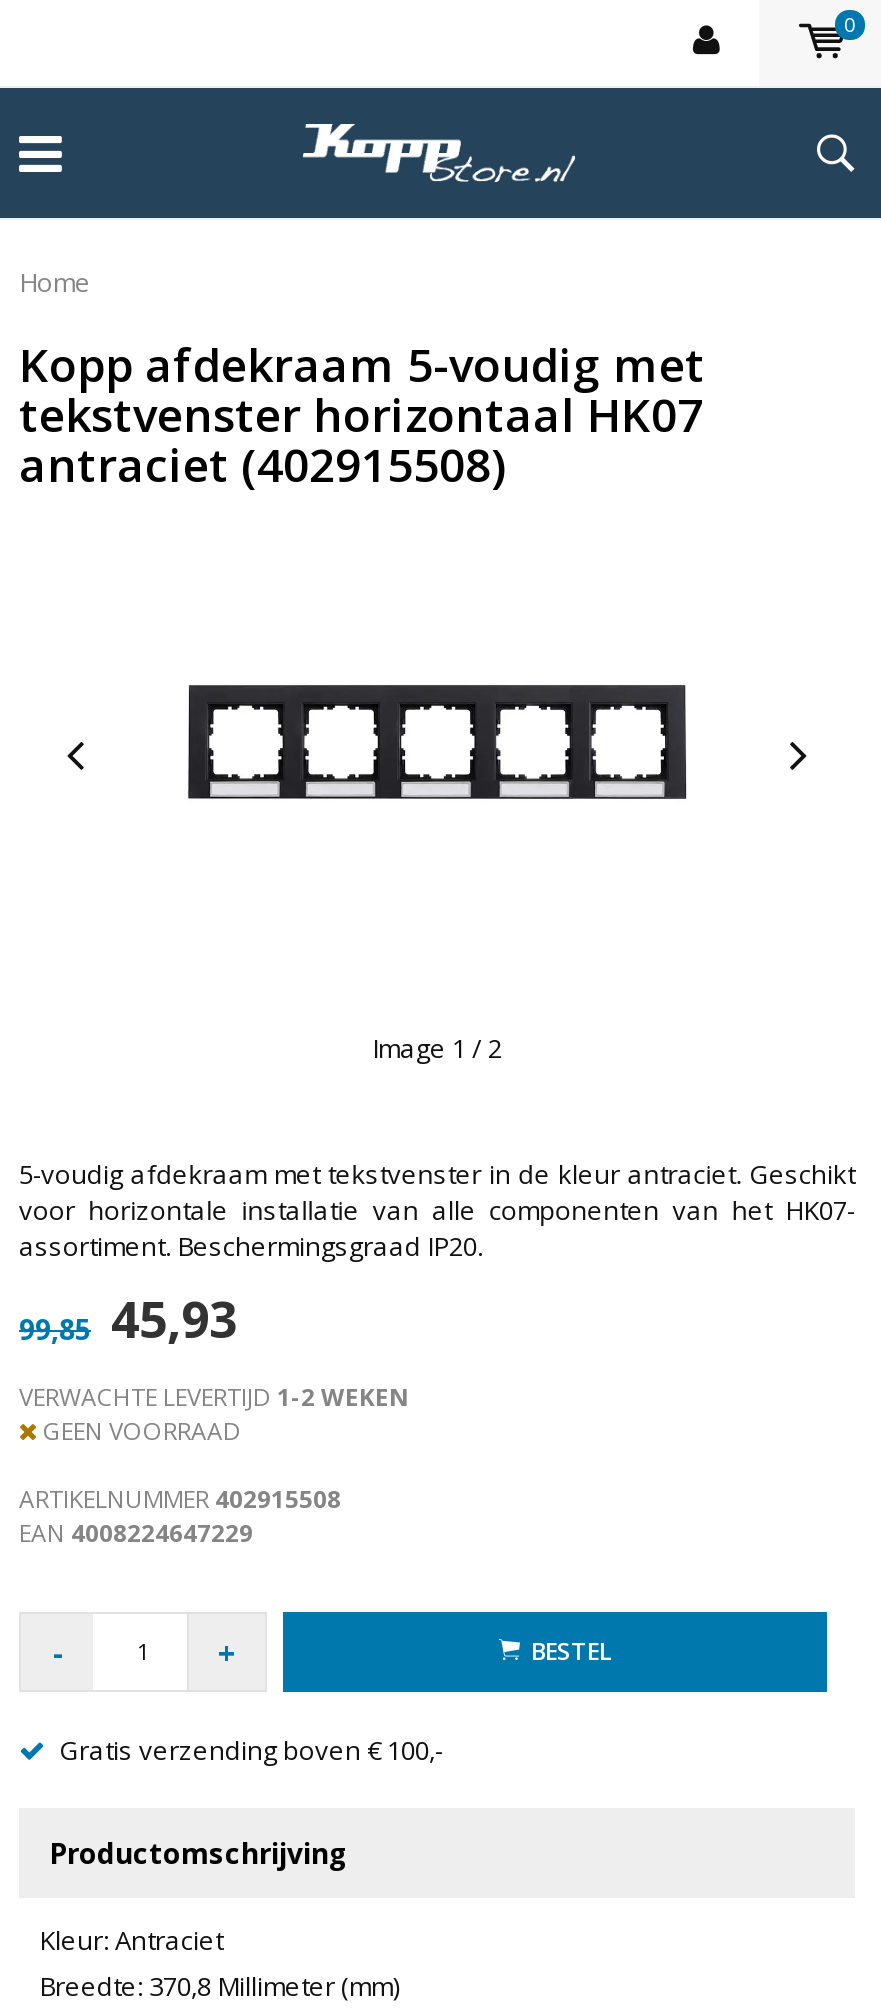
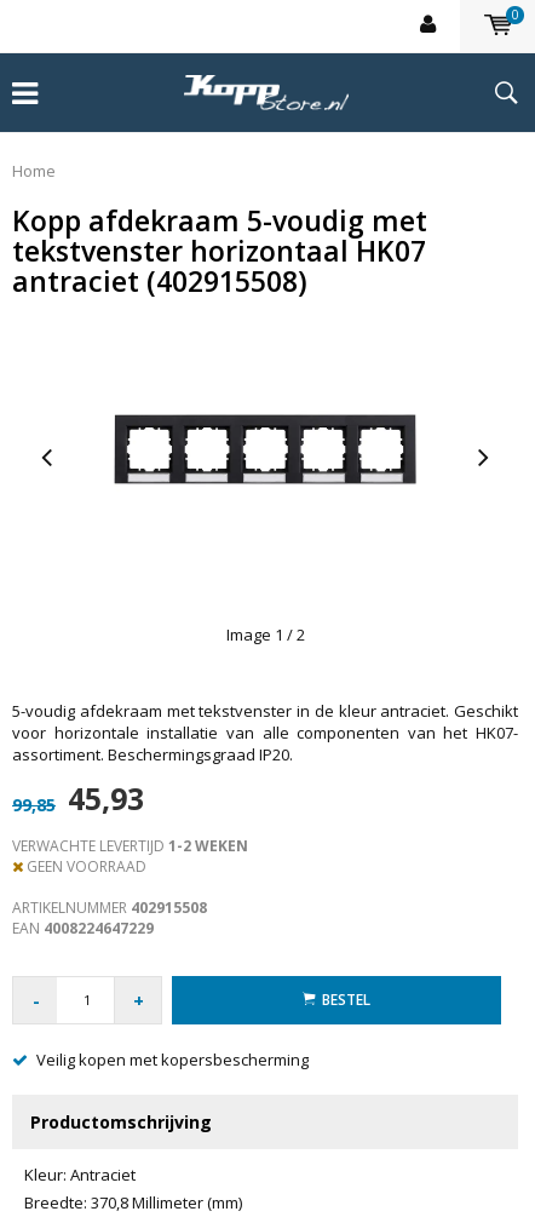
- Gratis verzending boven € 100,-
+ Veilig kopen met kopersbescherming
